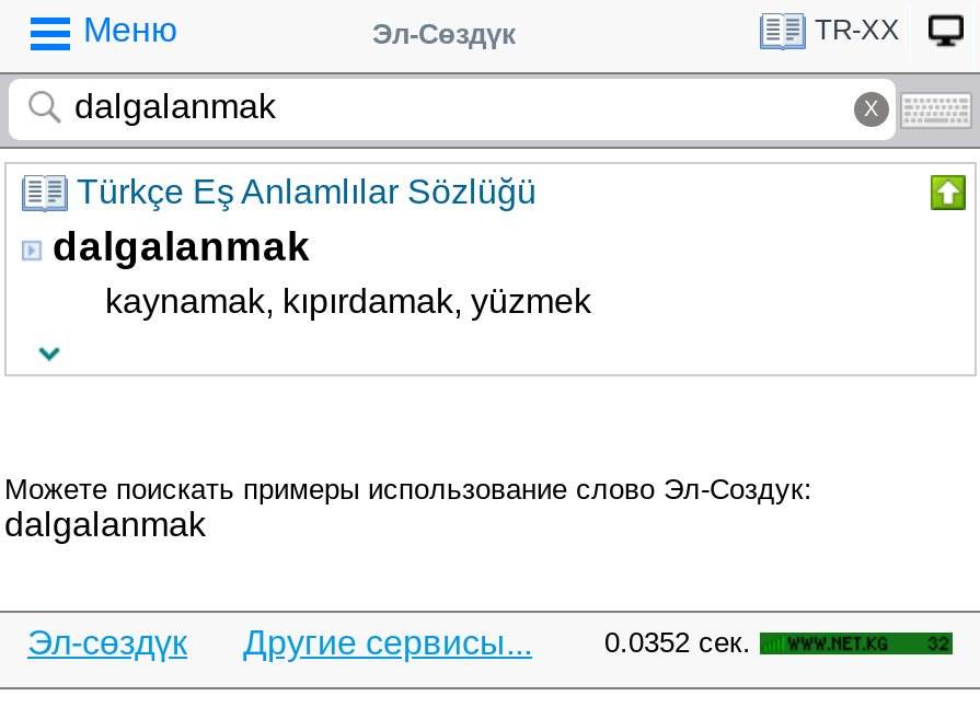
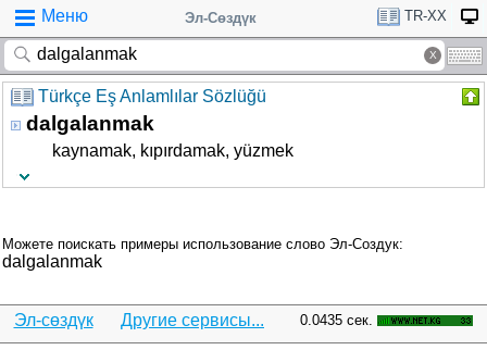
- 0.0352 сек.
+ 0.0435 сек.
